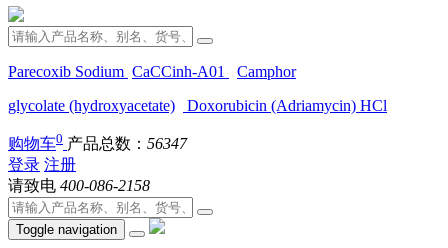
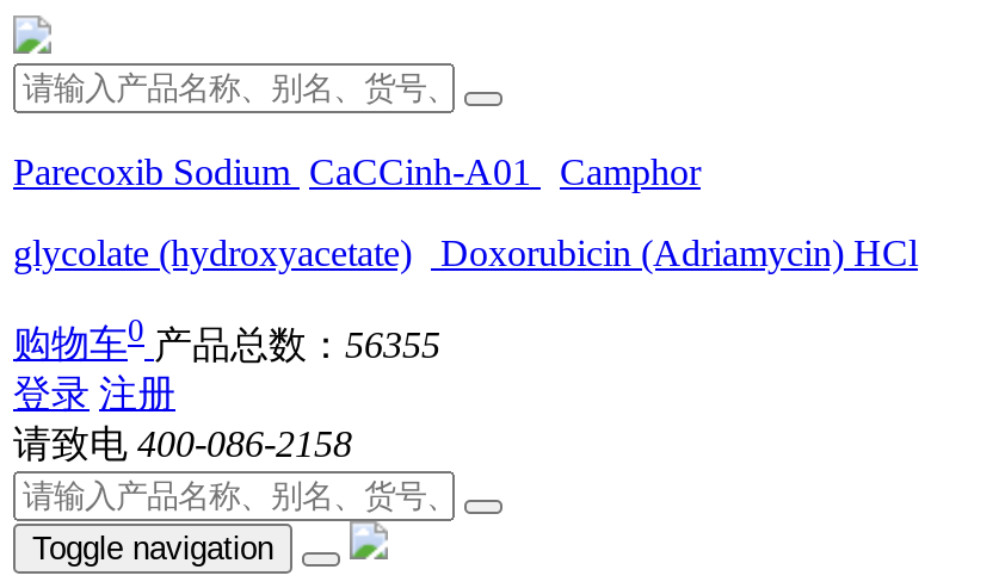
- 购物车0 产品总数：56347
+ 购物车0 产品总数：56355
